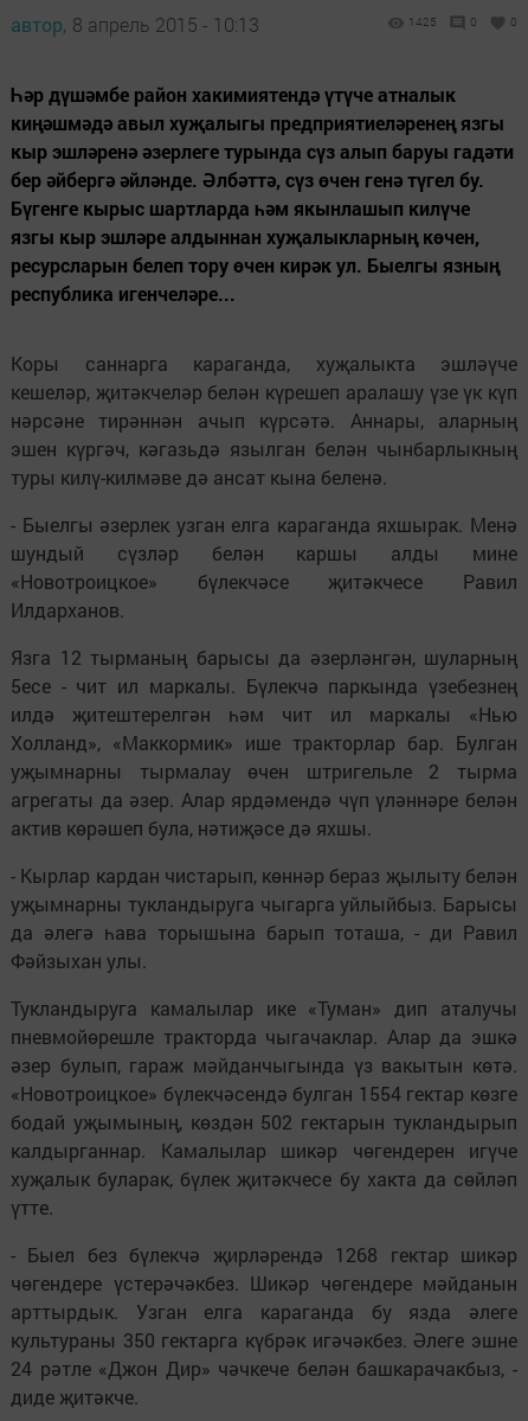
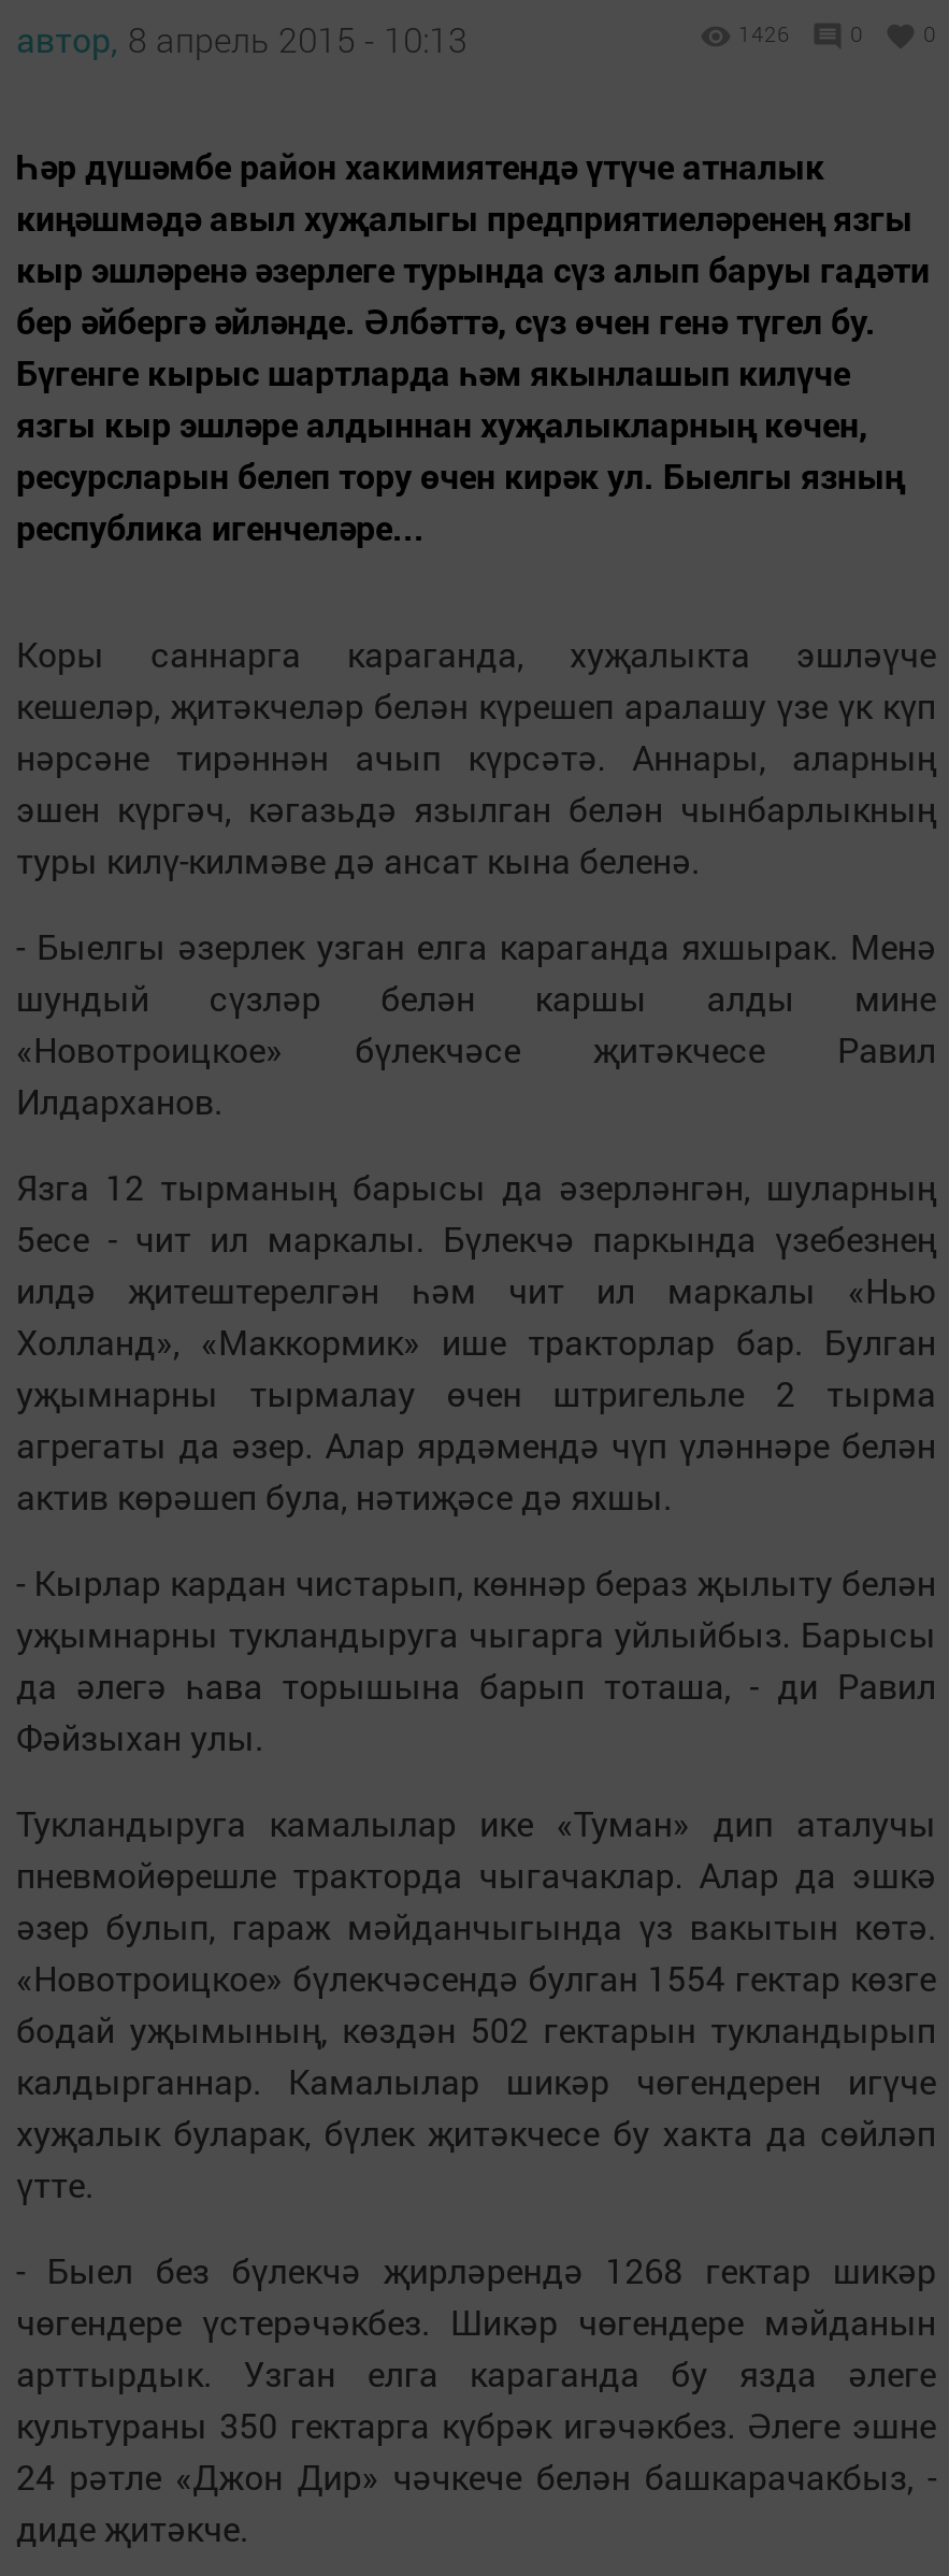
- 1425
+ 1426
